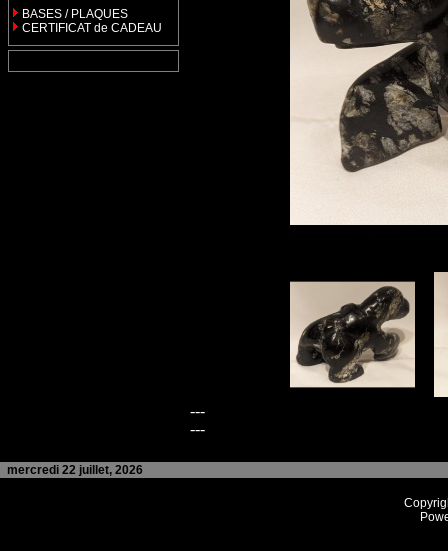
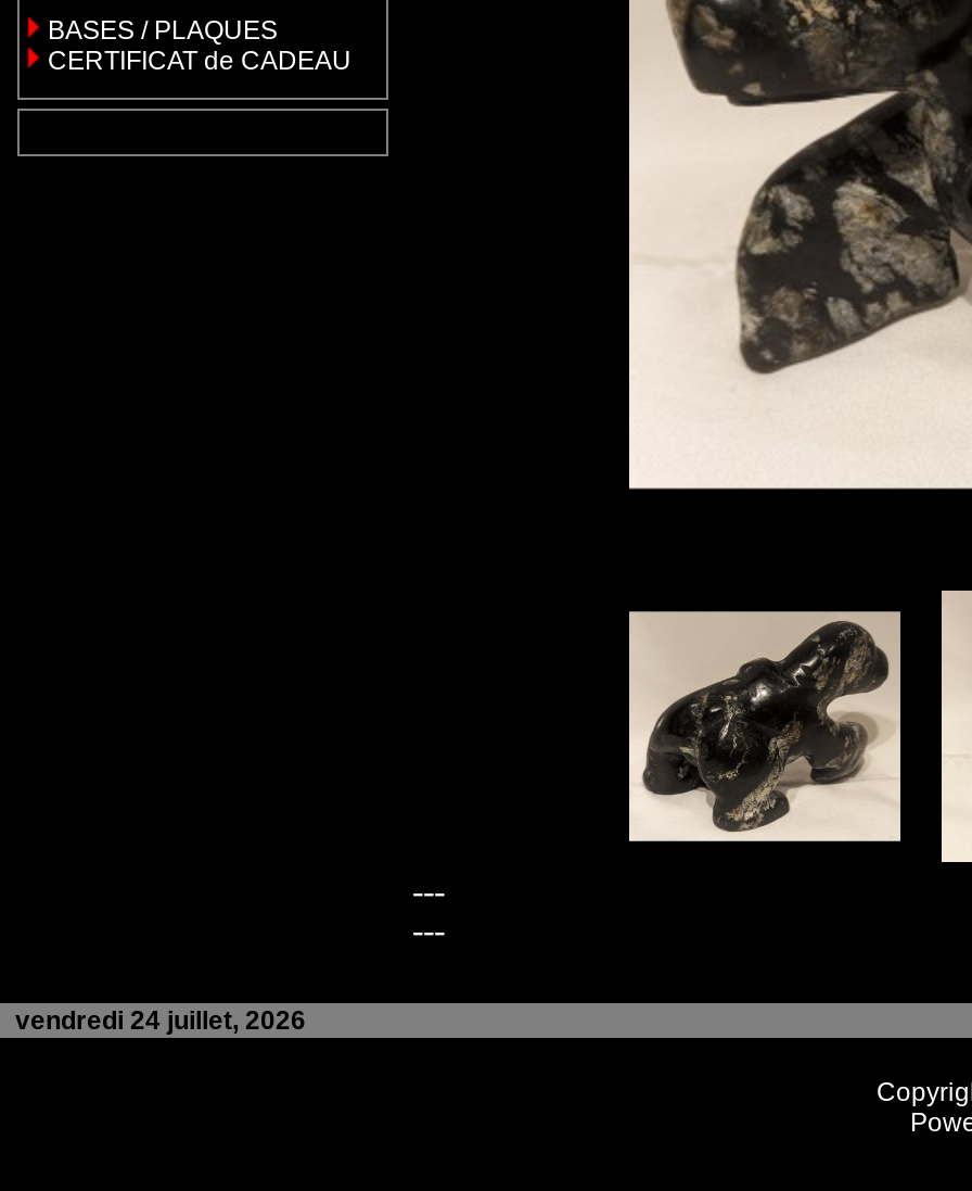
- mercredi 22 juillet, 2026
+ vendredi 24 juillet, 2026
